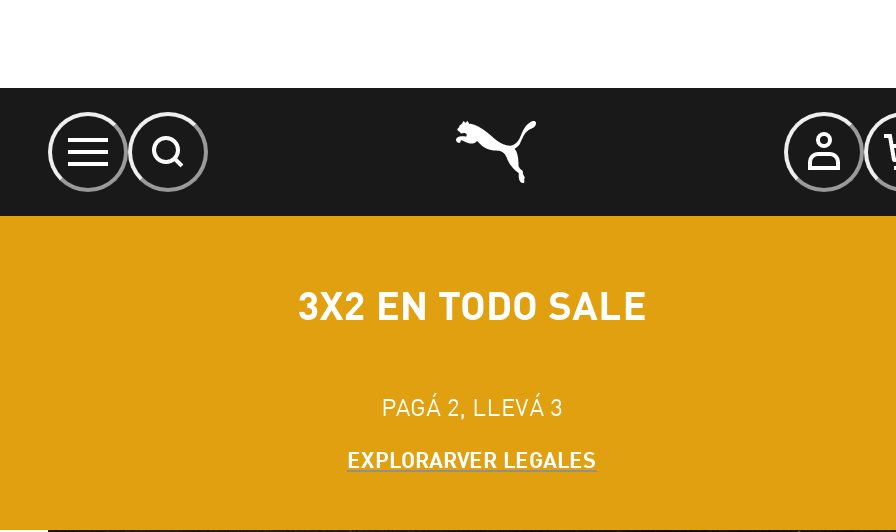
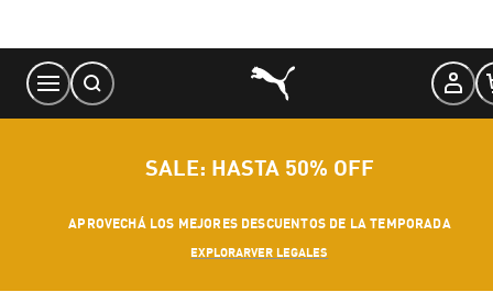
- 3X2 EN TODO SALE
+ SALE: HASTA 50% OFF

- PAGÁ 2, LLEVÁ 3
+ APROVECHÁ LOS MEJORES DESCUENTOS DE LA TEMPORADA
